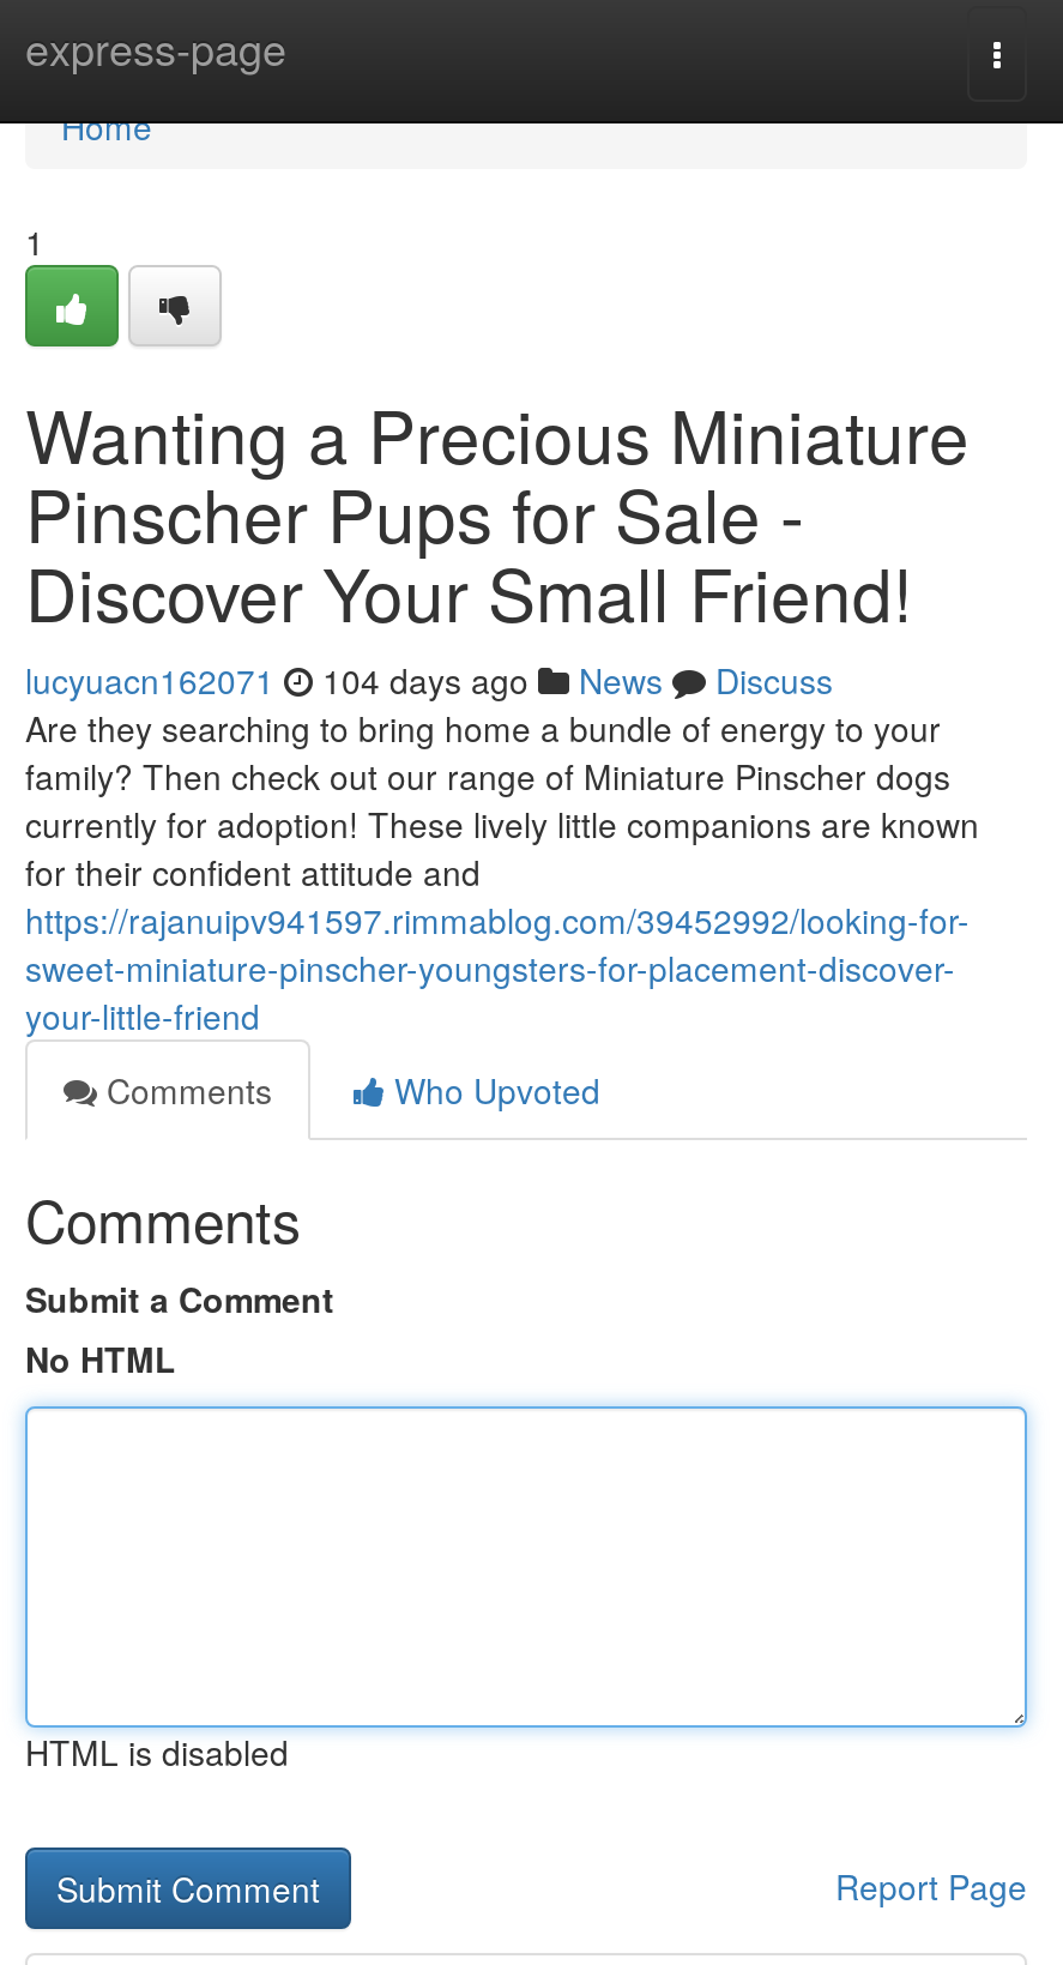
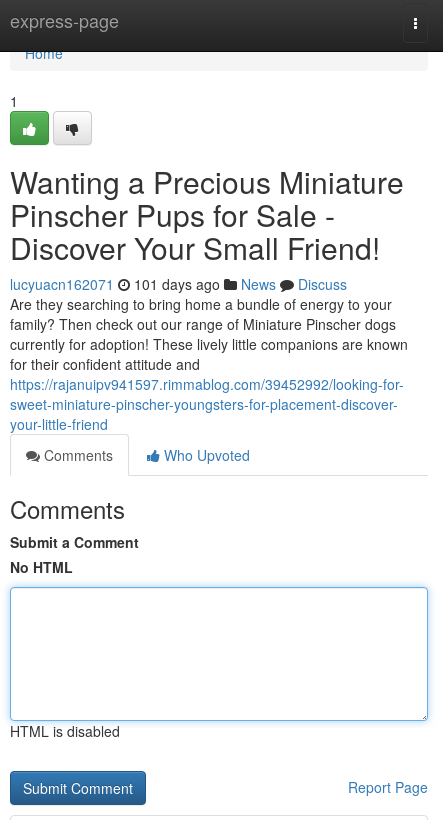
- lucyuacn162071 104 days ago News Discuss
+ lucyuacn162071 101 days ago News Discuss
